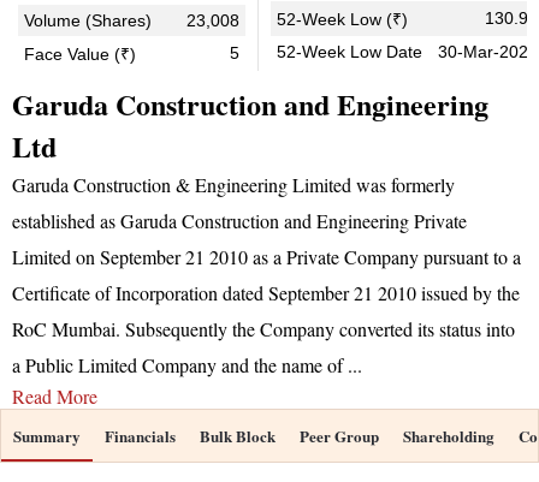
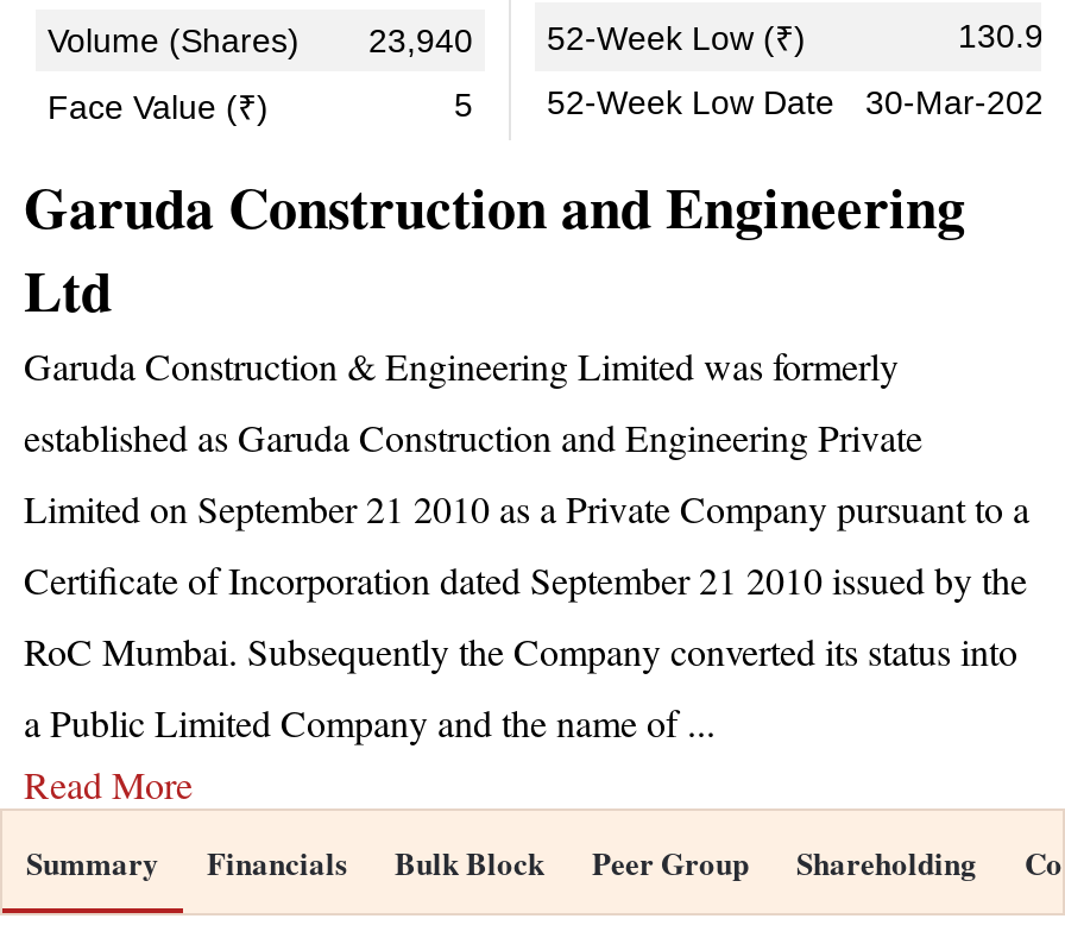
- Volume (Shares) 23,008 52-Week Low (₹)
+ Volume (Shares) 23,940 52-Week Low (₹)
